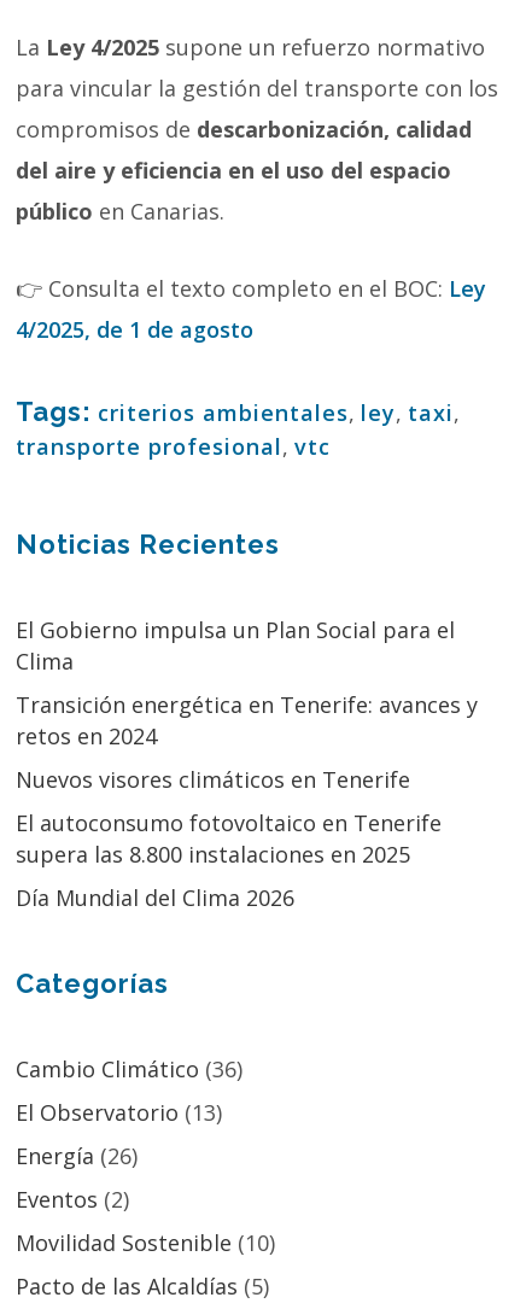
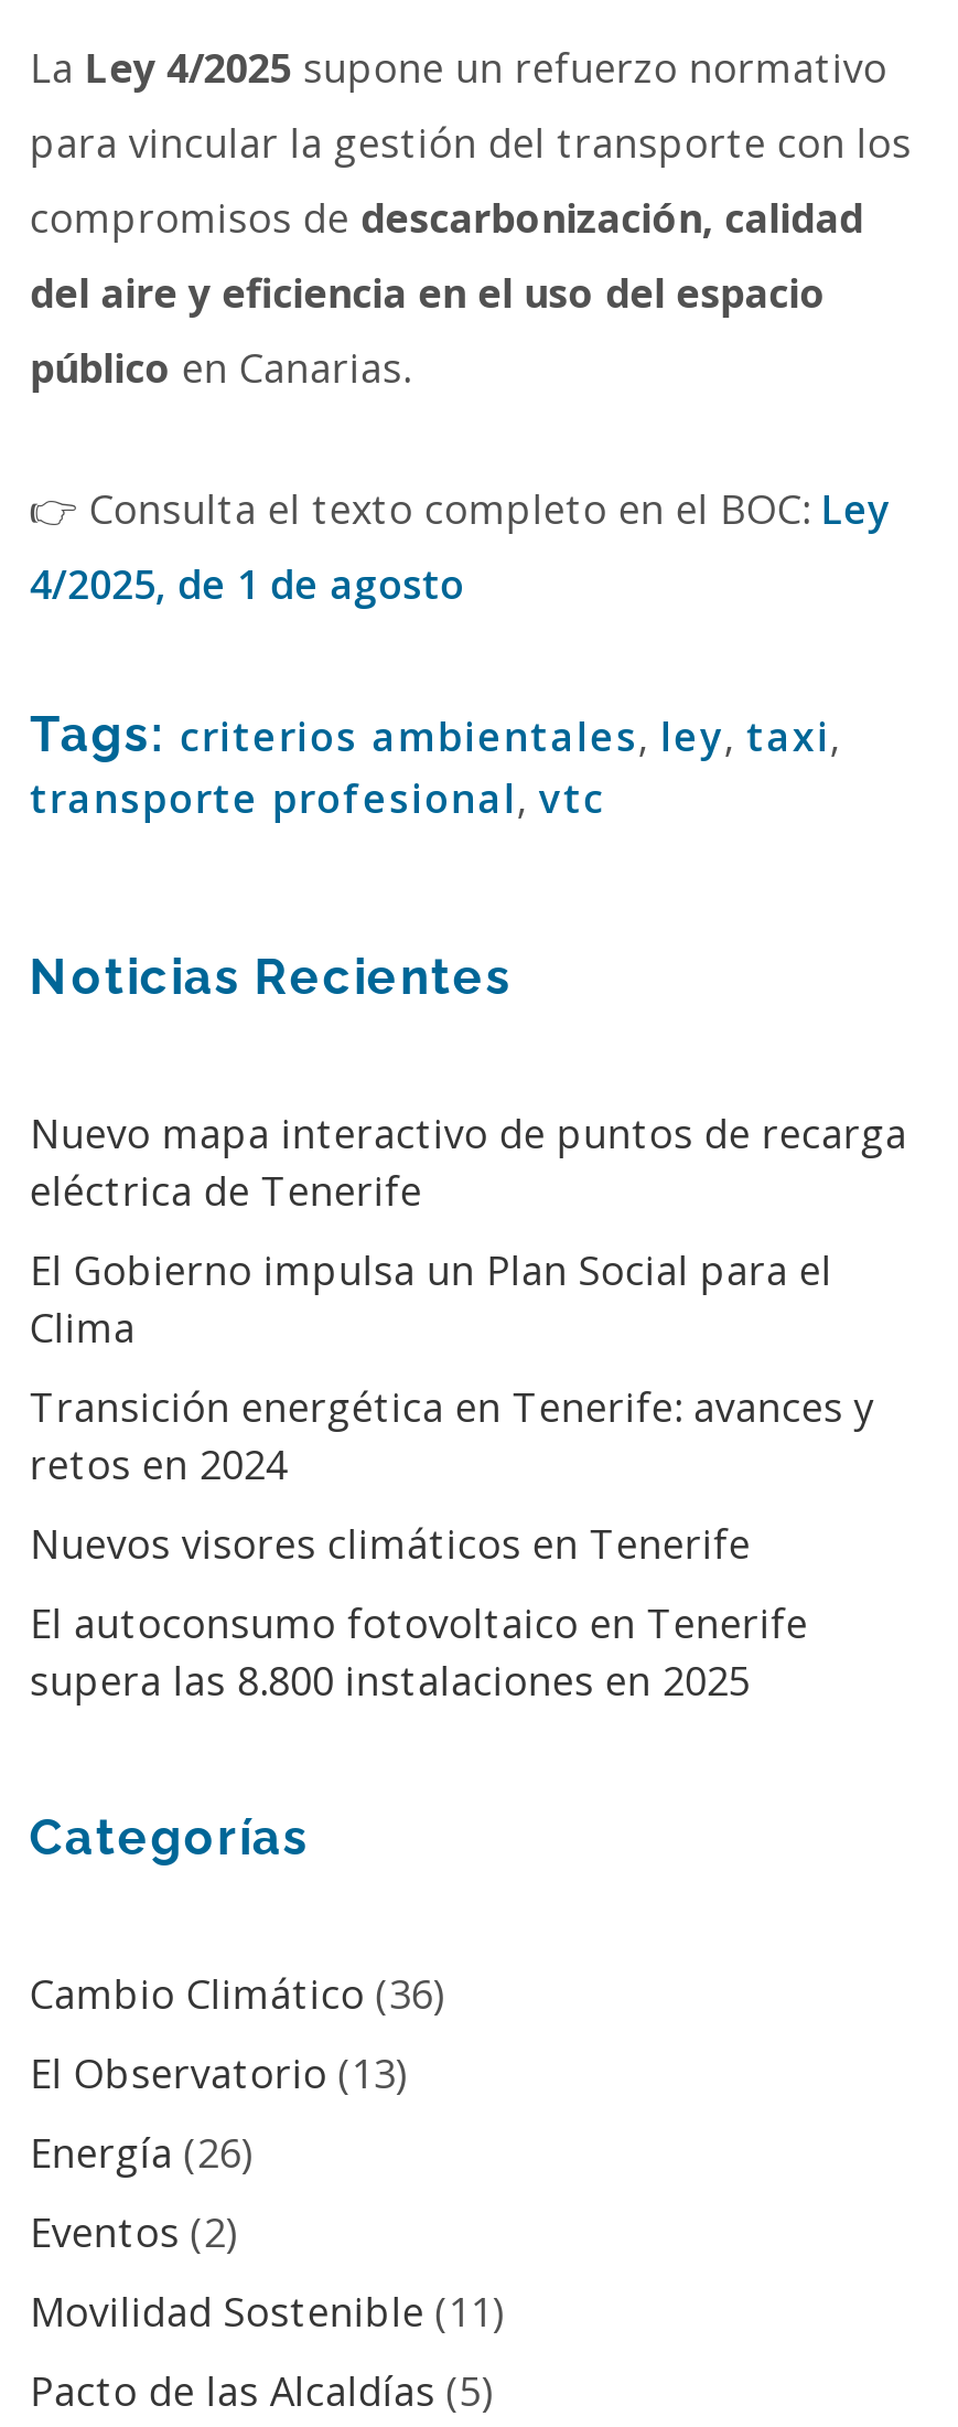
+ Nuevo mapa interactivo de puntos de recarga
+ eléctrica de Tenerife

moved down: El Gobierno impulsa un Plan Social para el | Clima | Transición energética en Tenerife: avances y | retos en 2024 | Nuevos visores climáticos en Tenerife | El autoconsumo fotovoltaico en Tenerife | supera las 8.800 instalaciones en 2025

- Día Mundial del Clima 2026

- Movilidad Sostenible (10)
+ Movilidad Sostenible (11)
